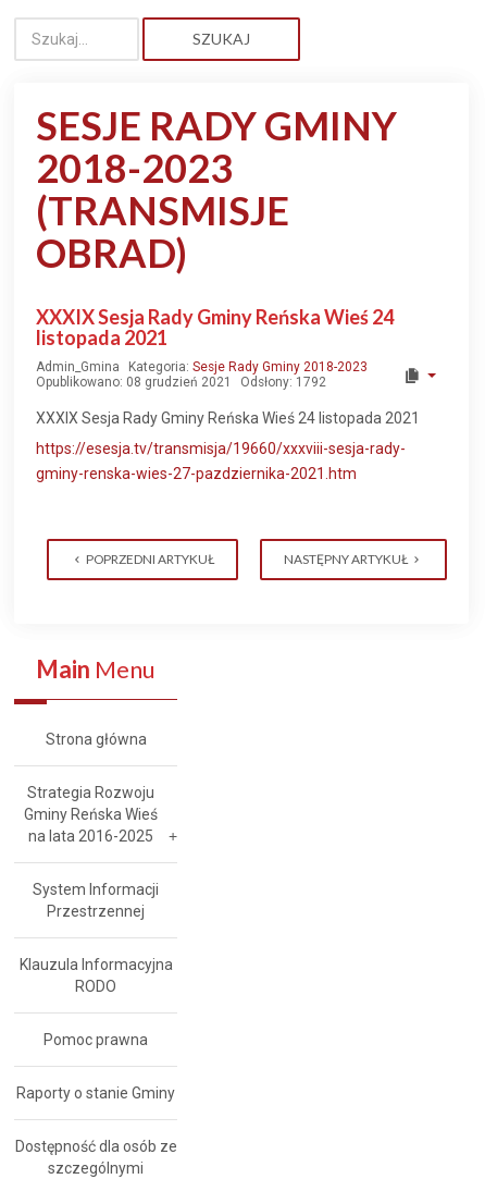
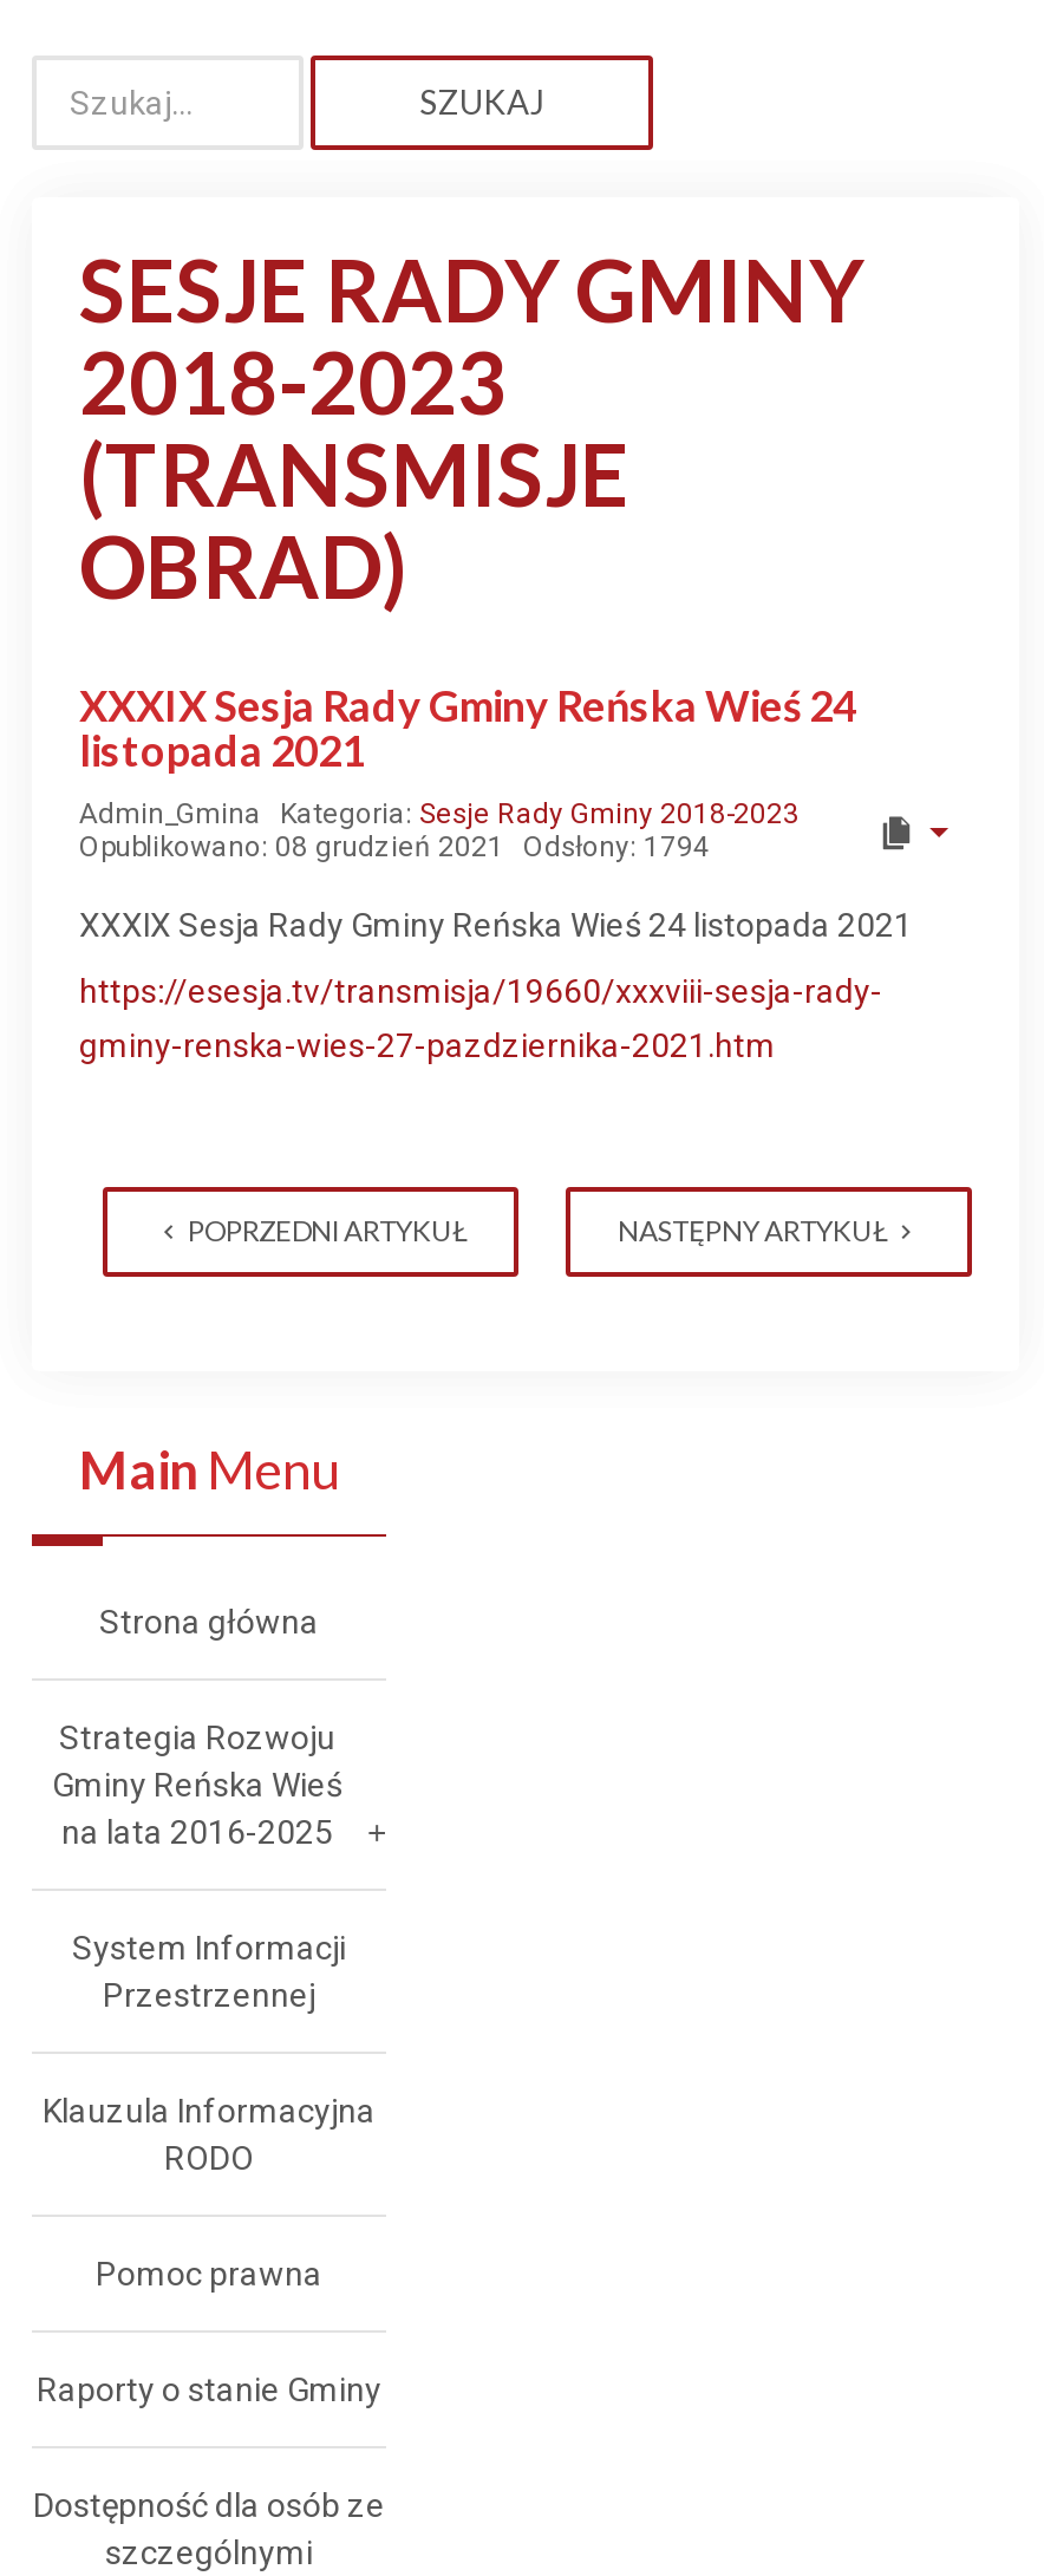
- Opublikowano: 08 grudzień 2021 Odsłony: 1792
+ Opublikowano: 08 grudzień 2021 Odsłony: 1794
